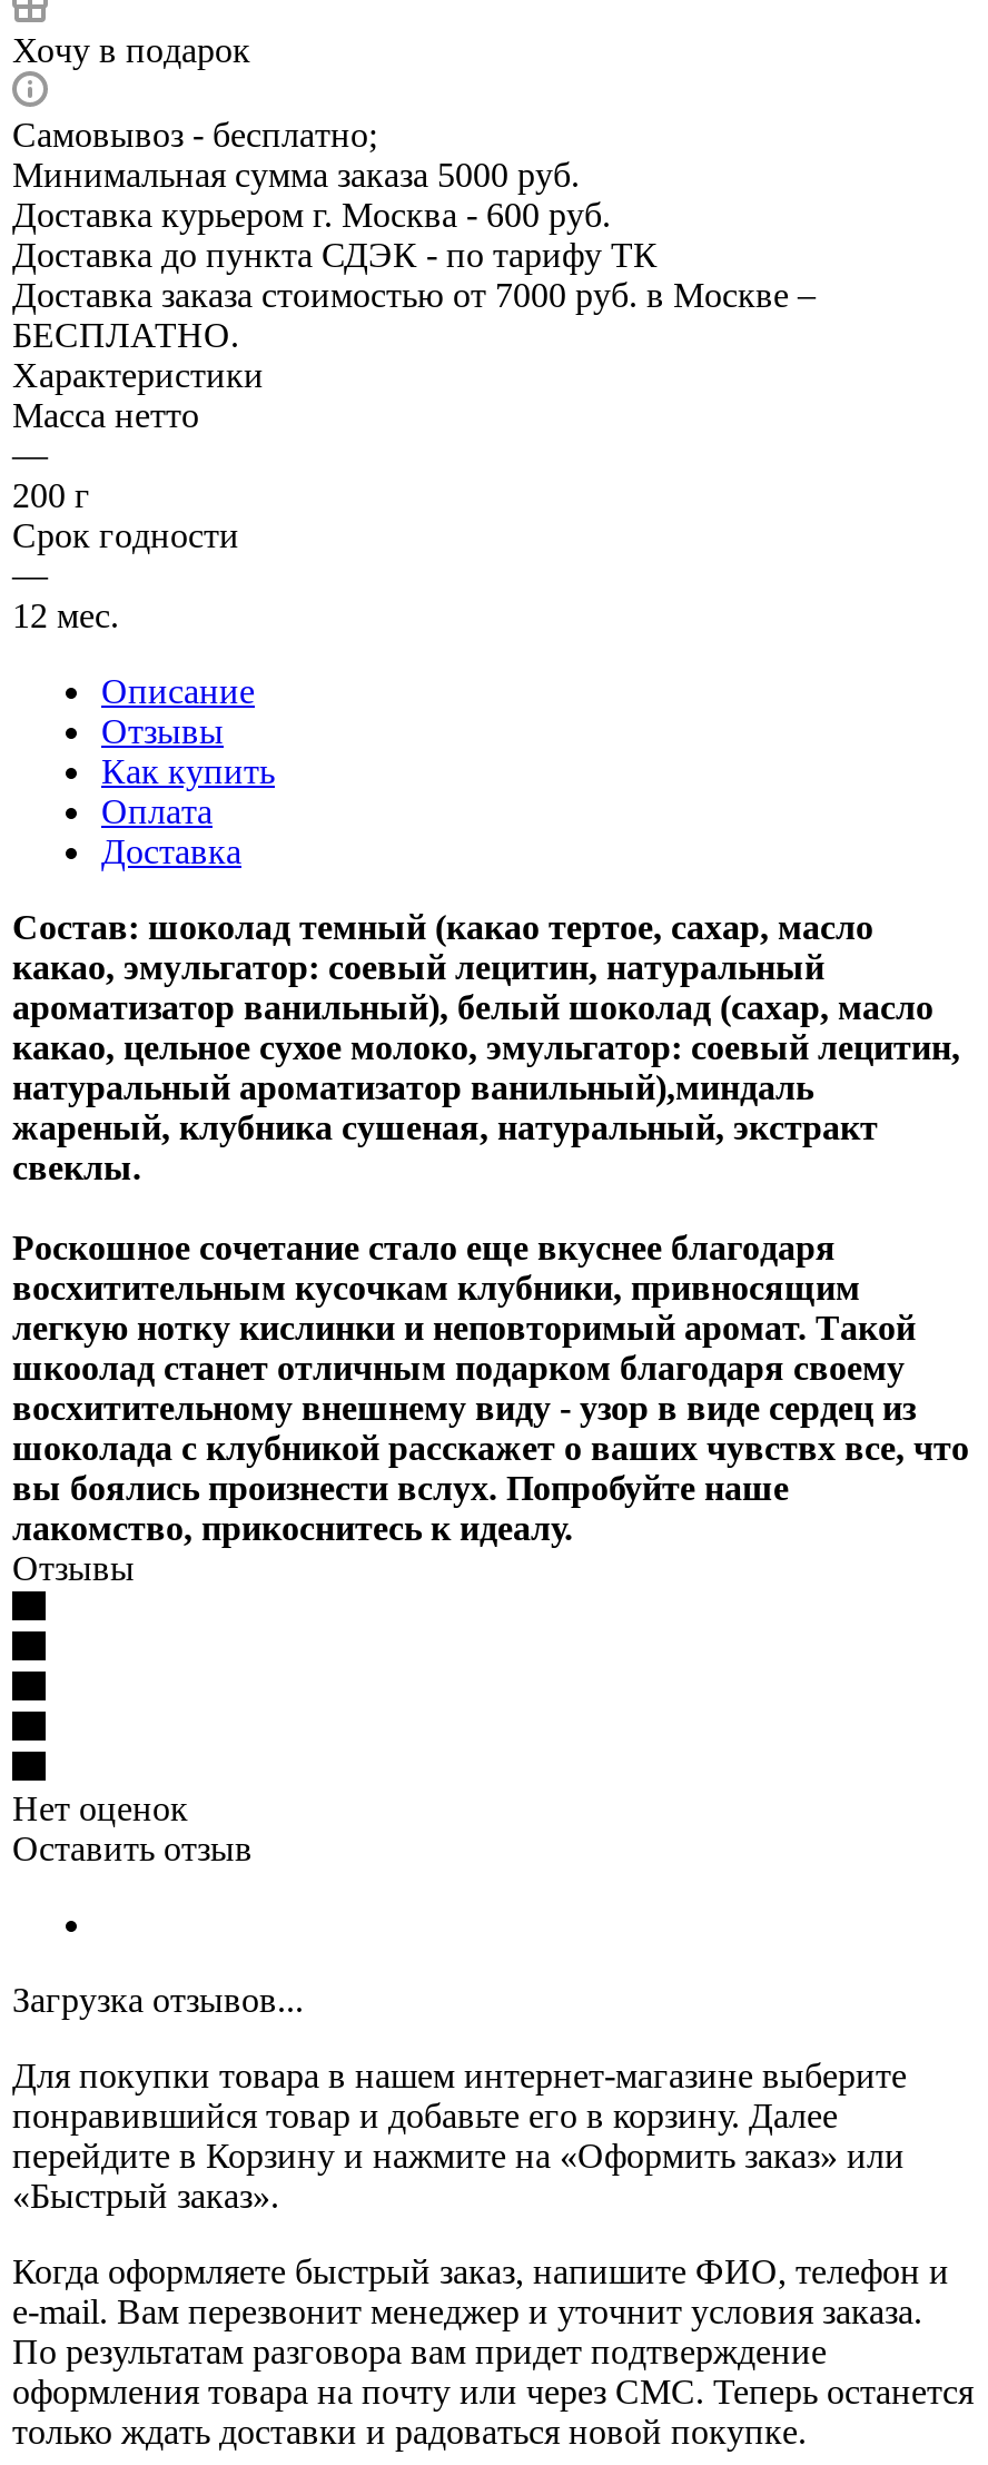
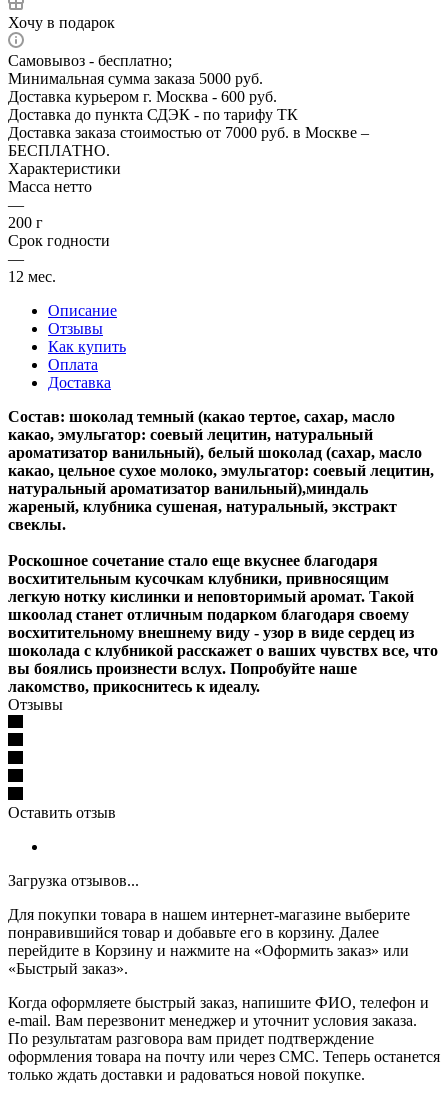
- Нет оценок
